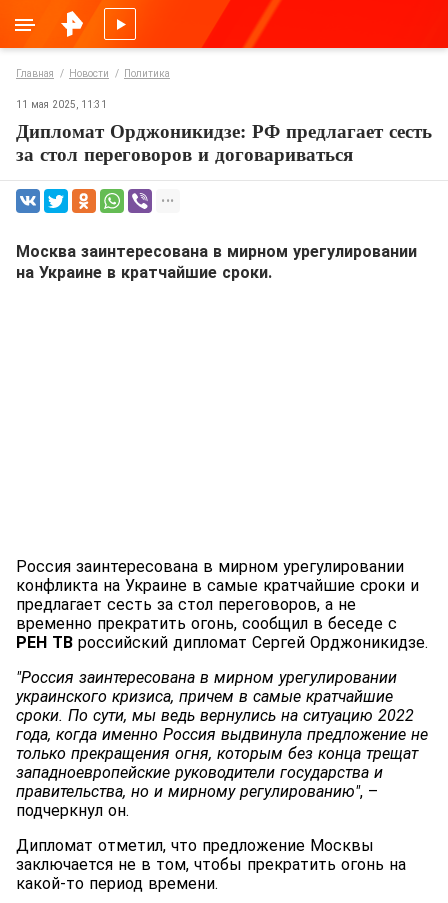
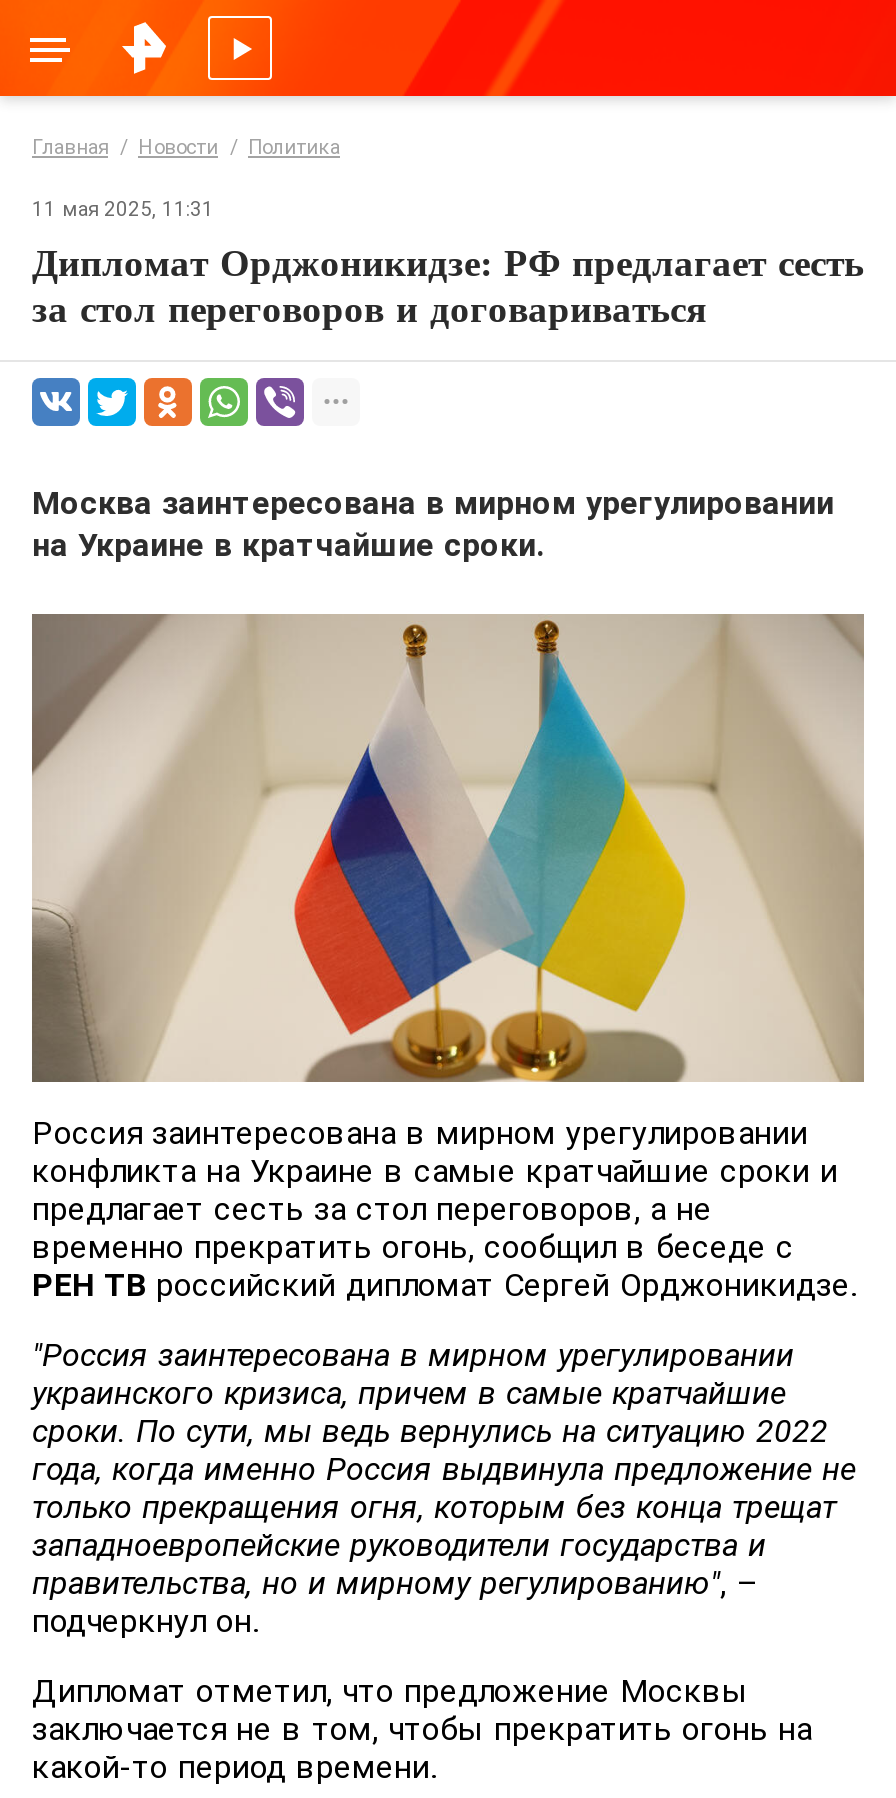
+ [image]
